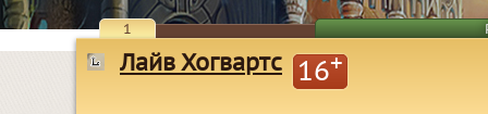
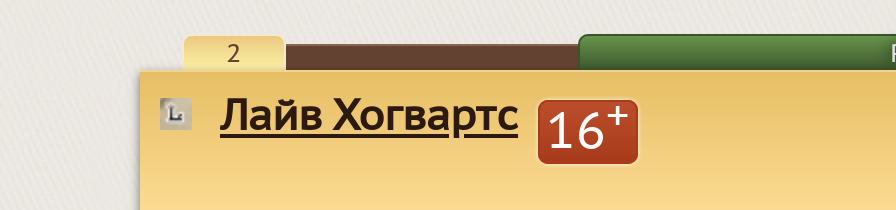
- 1
+ 2
